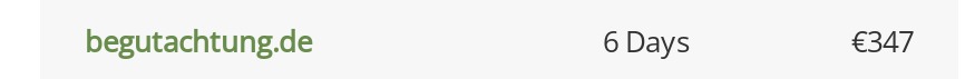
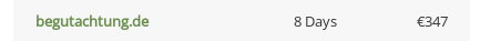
- 6 Days
+ 8 Days
